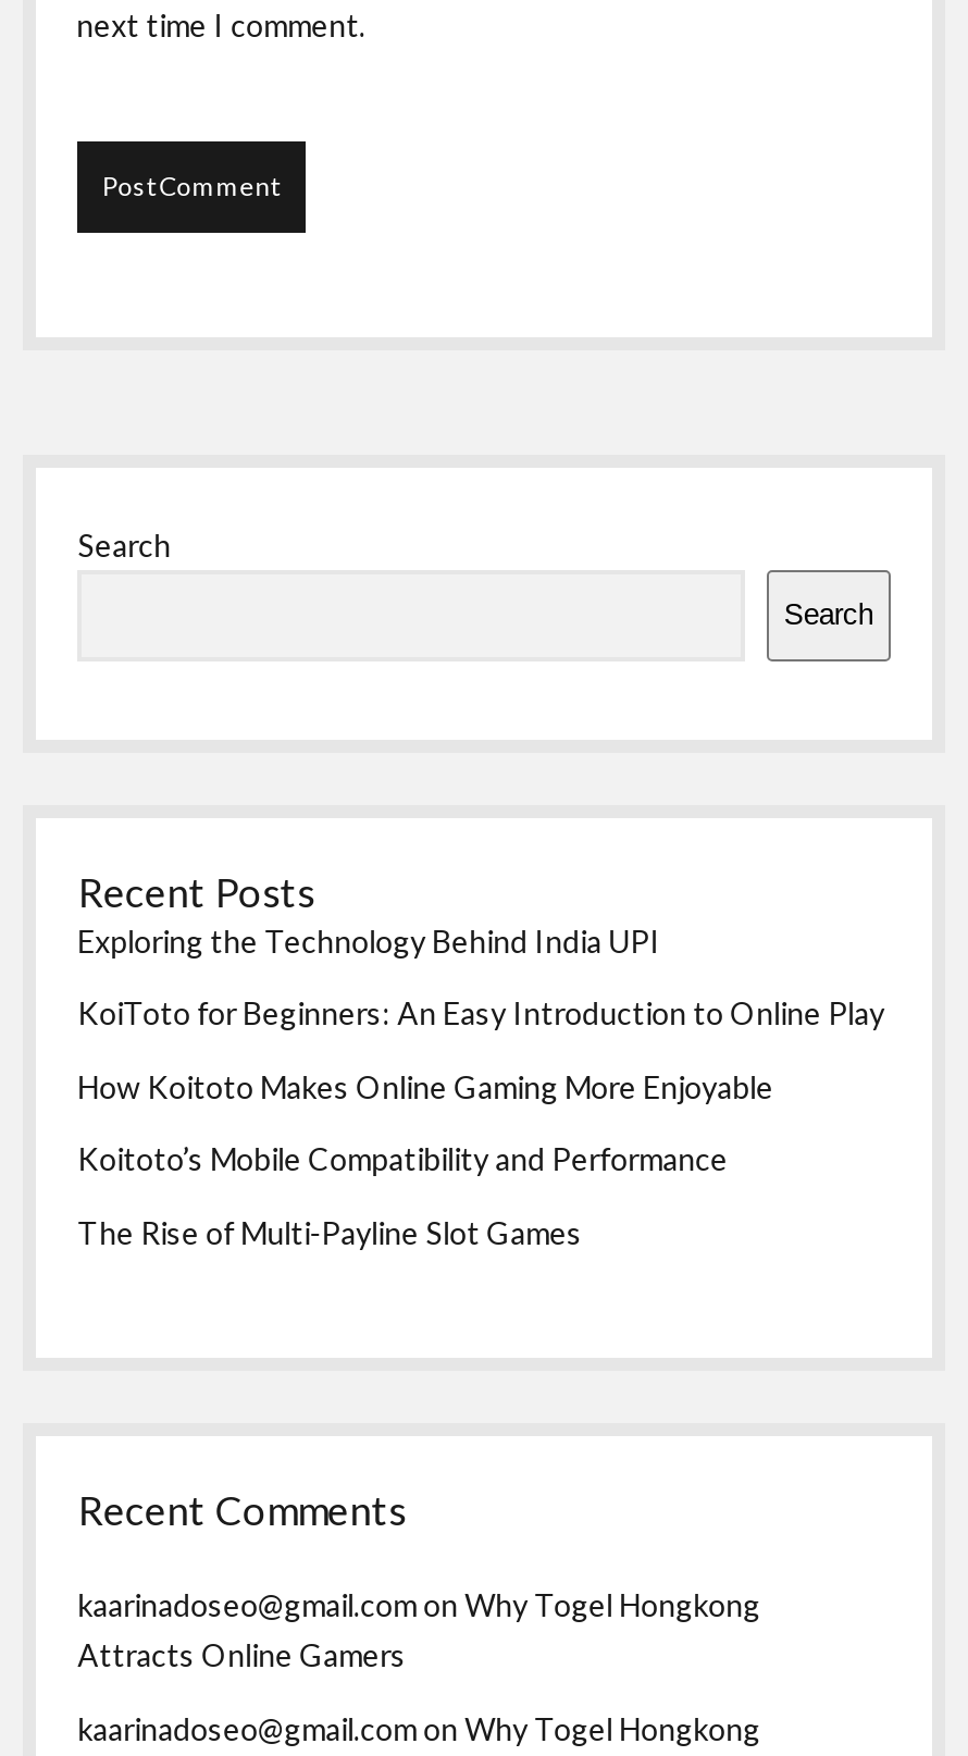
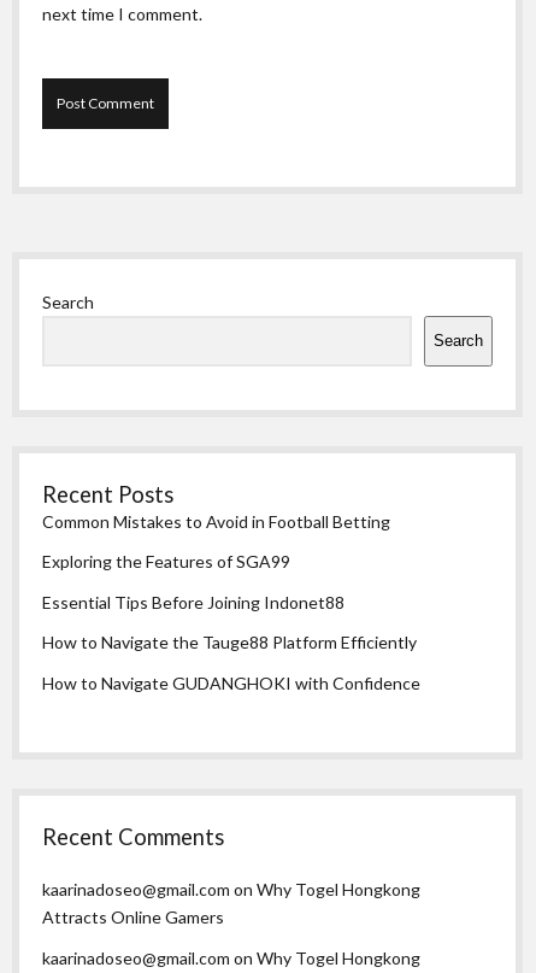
- Exploring the Technology Behind India UPI
+ Common Mistakes to Avoid in Football Betting

- KoiToto for Beginners: An Easy Introduction to Online Play
+ Exploring the Features of SGA99

- How Koitoto Makes Online Gaming More Enjoyable
+ Essential Tips Before Joining Indonet88

- Koitoto’s Mobile Compatibility and Performance
+ How to Navigate the Tauge88 Platform Efficiently

- The Rise of Multi-Payline Slot Games
+ How to Navigate GUDANGHOKI with Confidence
